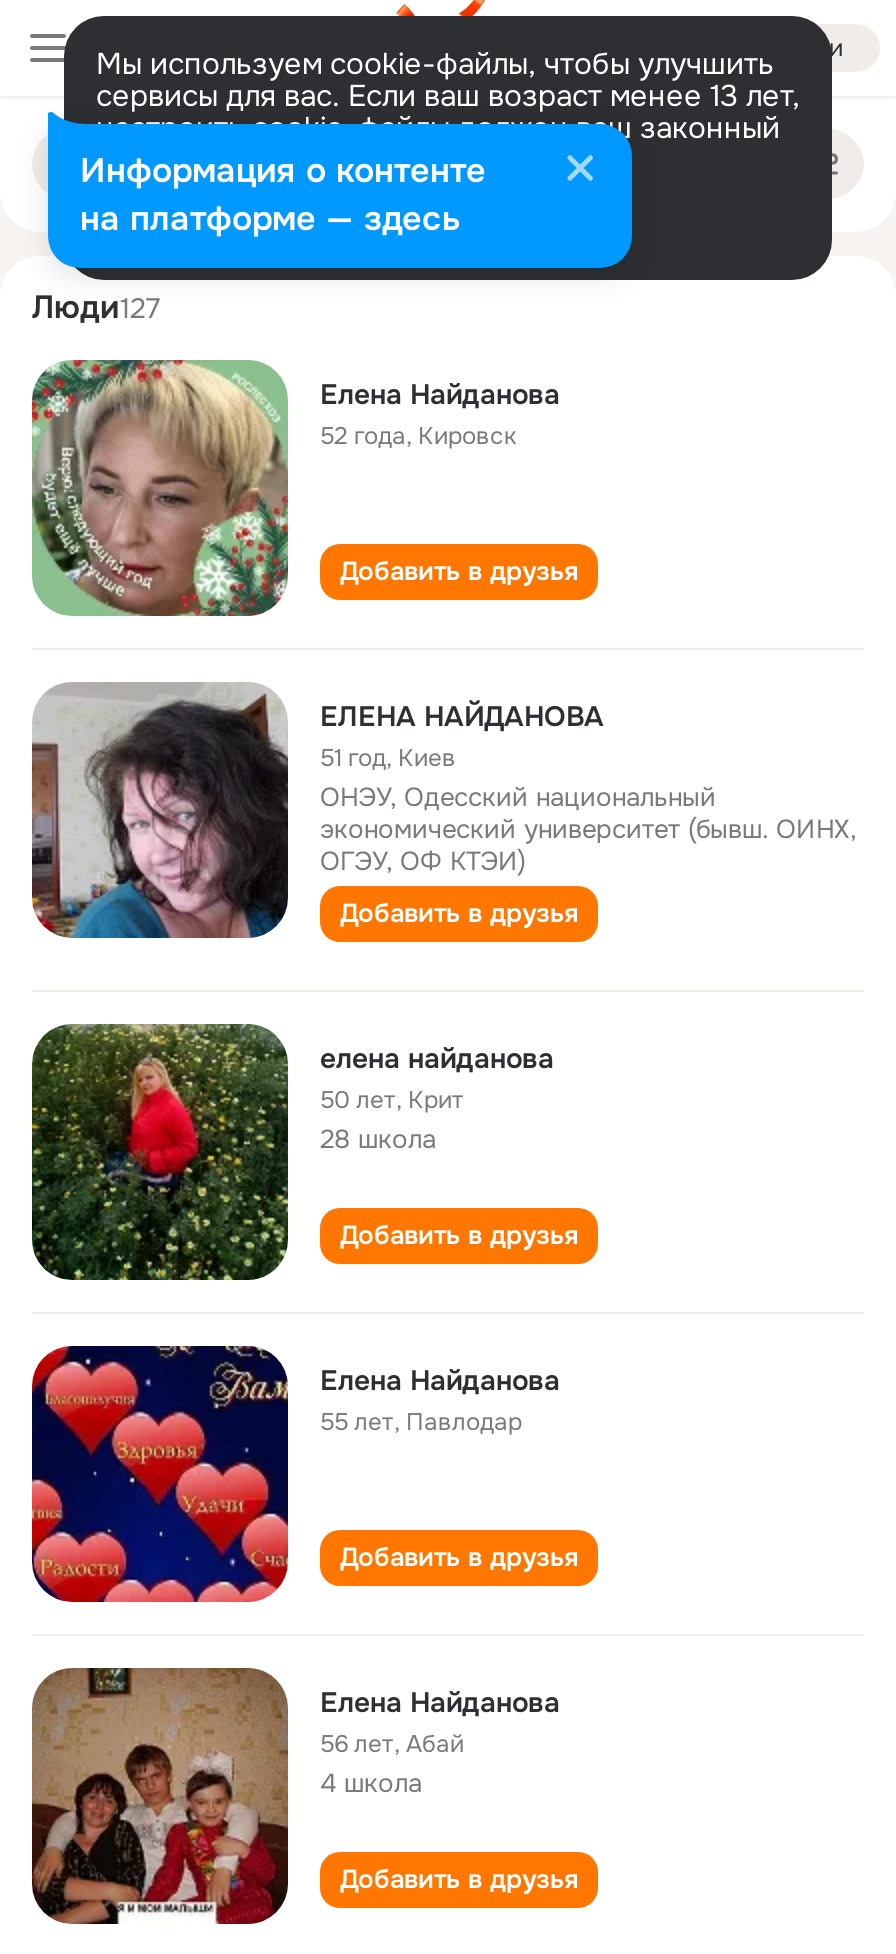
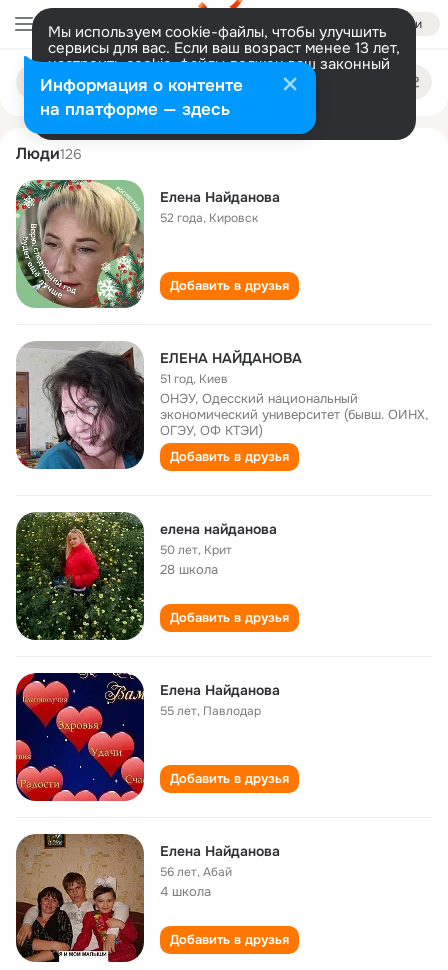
- Люди127
+ Люди126
